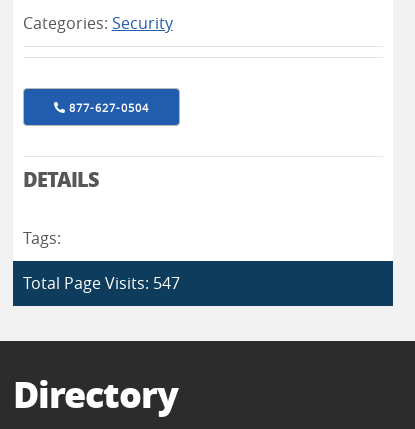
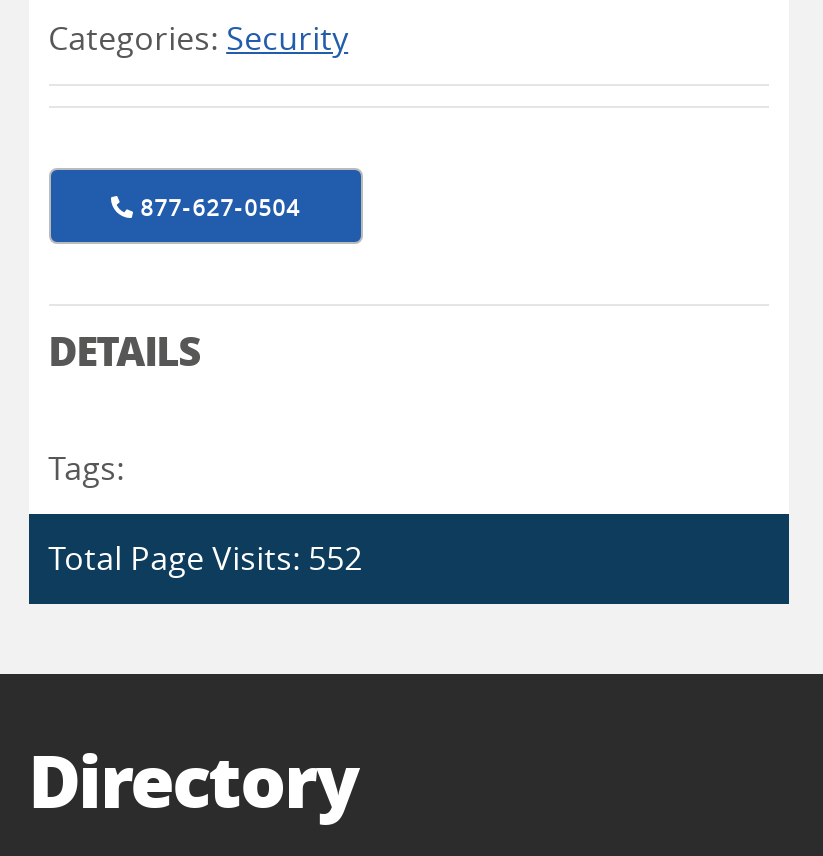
- Total Page Visits: 547
+ Total Page Visits: 552
